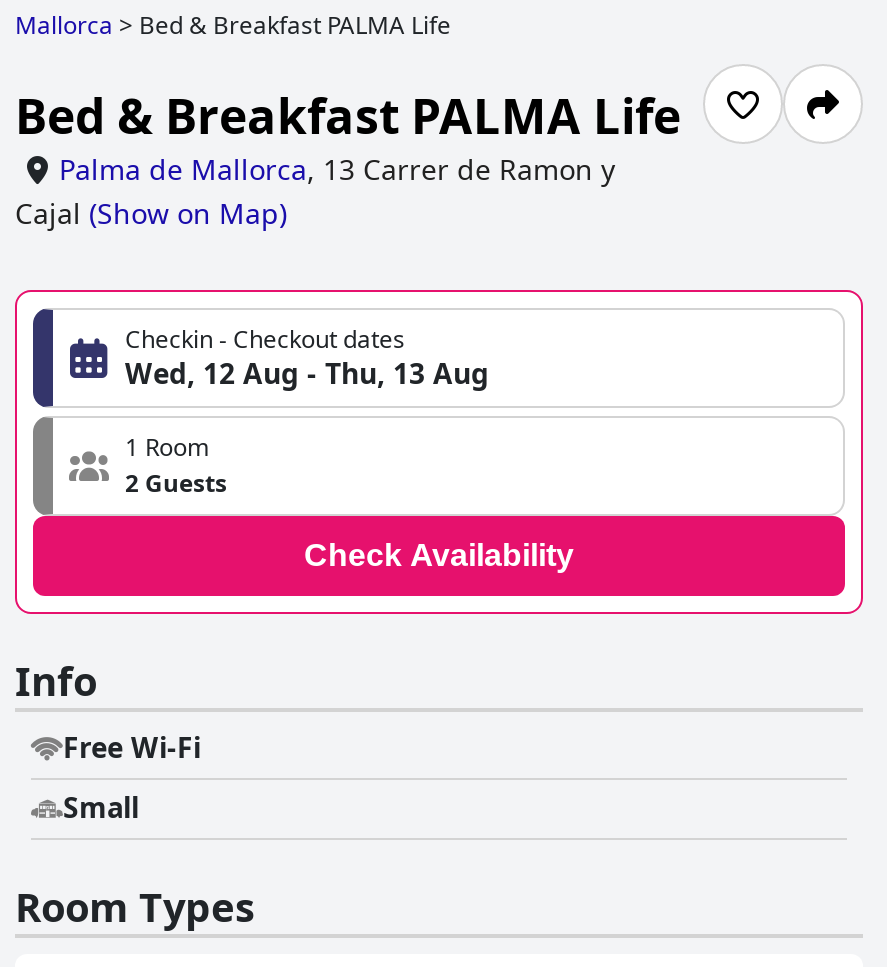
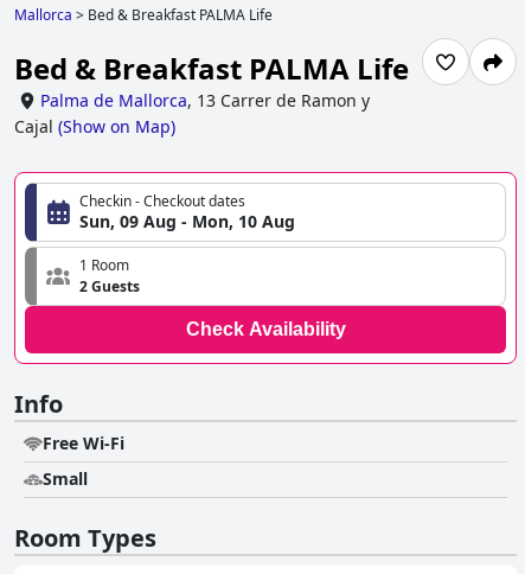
- Wed, 12 Aug - Thu, 13 Aug
+ Sun, 09 Aug - Mon, 10 Aug
